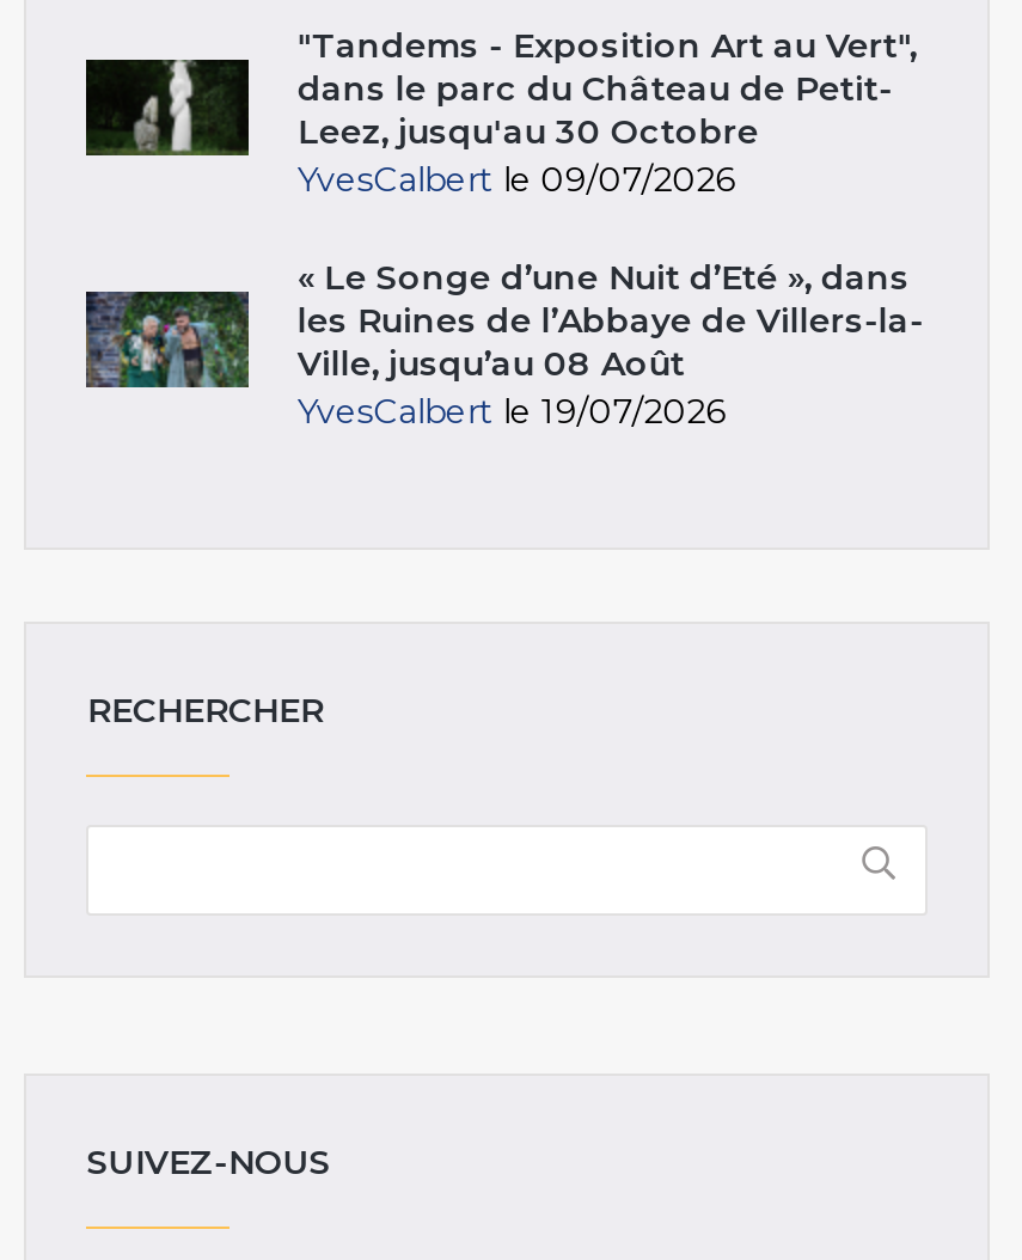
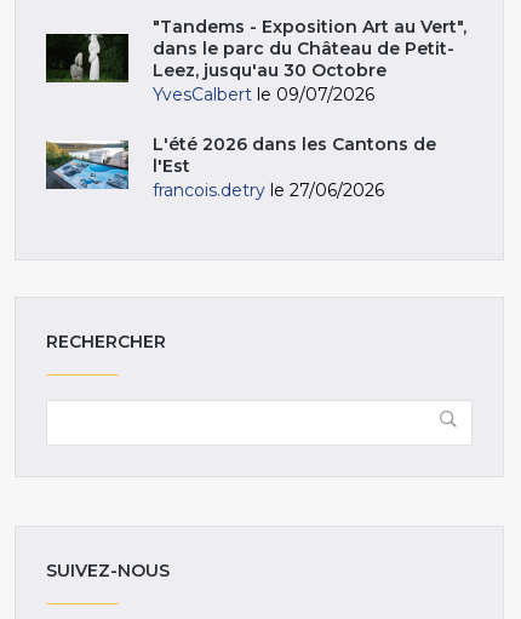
- [image]
- « Le Songe d’une Nuit d’Eté », dans
- les Ruines de l’Abbaye de Villers-la-
- Ville, jusqu’au 08 Août
- YvesCalbert le 19/07/2026
+ [image]
+ L'été 2026 dans les Cantons de
+ l'Est
+ francois.detry le 27/06/2026
